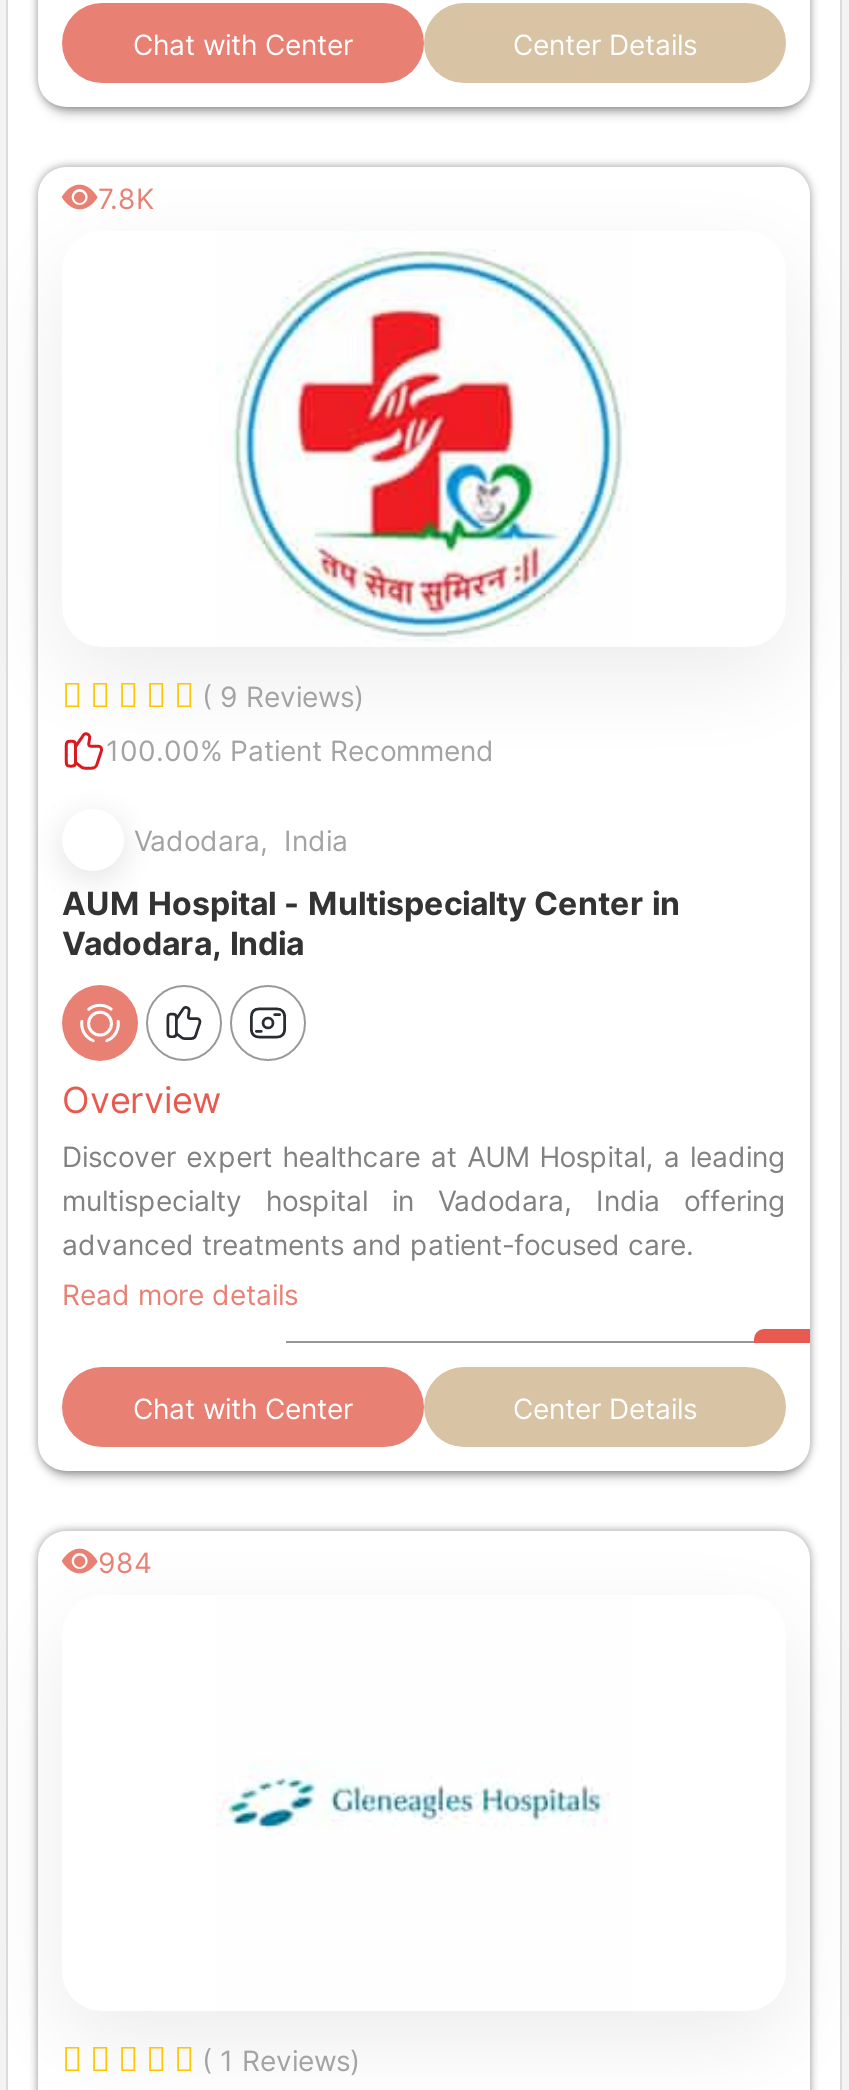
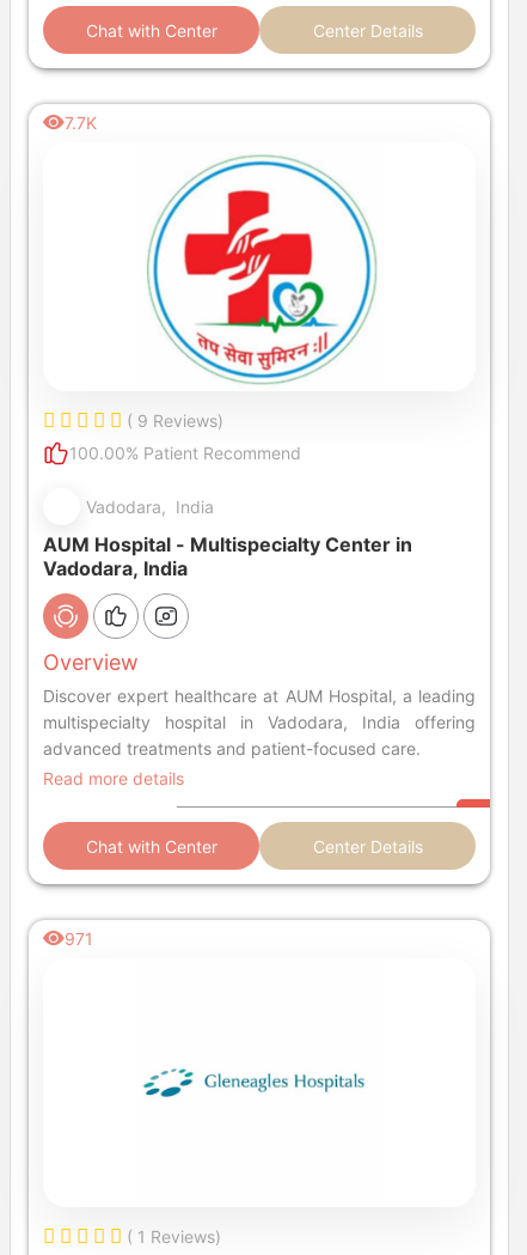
- 7.8K
+ 7.7K

- 984
+ 971
